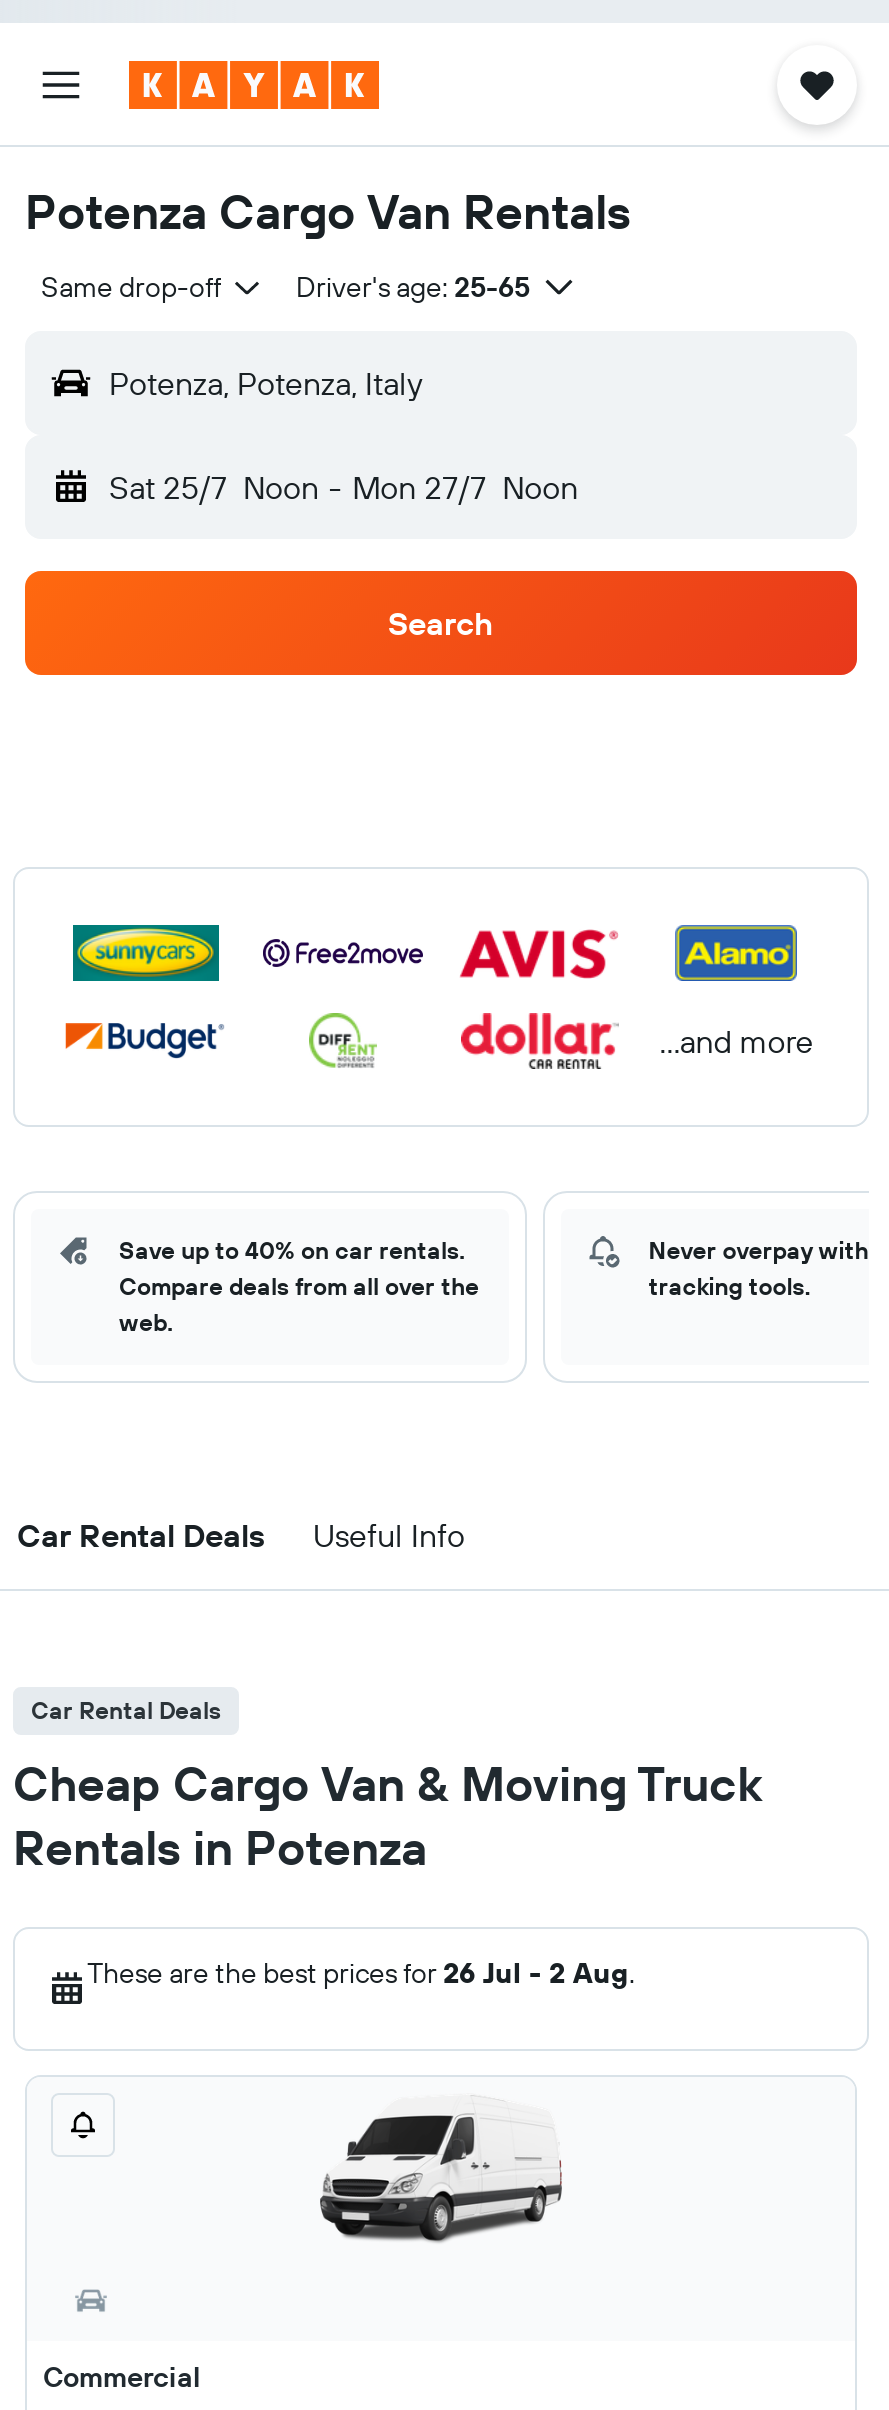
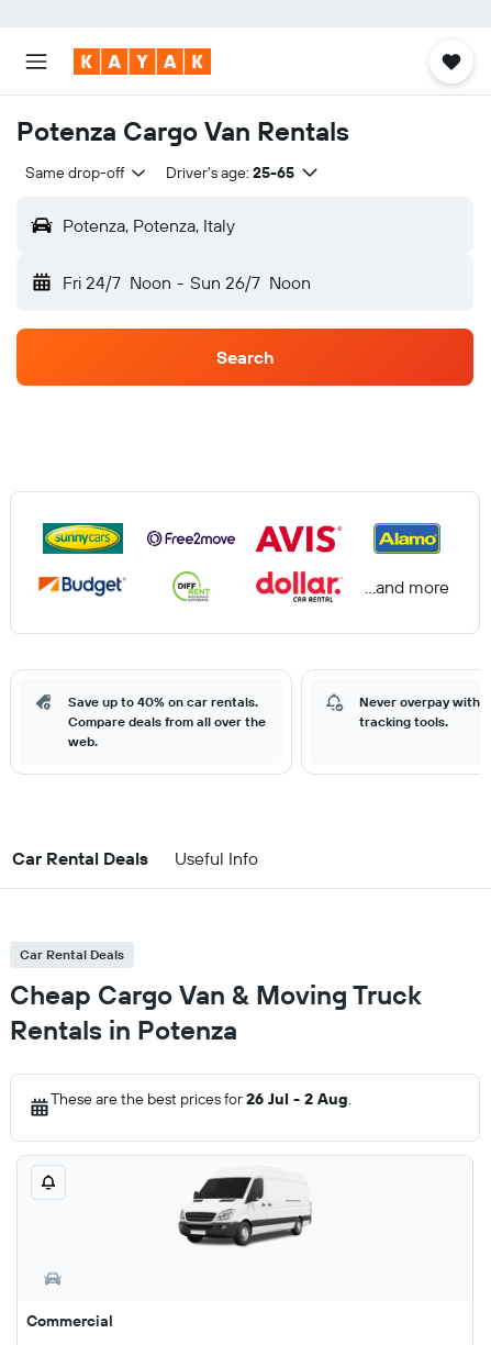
- Sat 25/7 Noon - Mon 27/7 Noon
+ Fri 24/7 Noon - Sun 26/7 Noon
